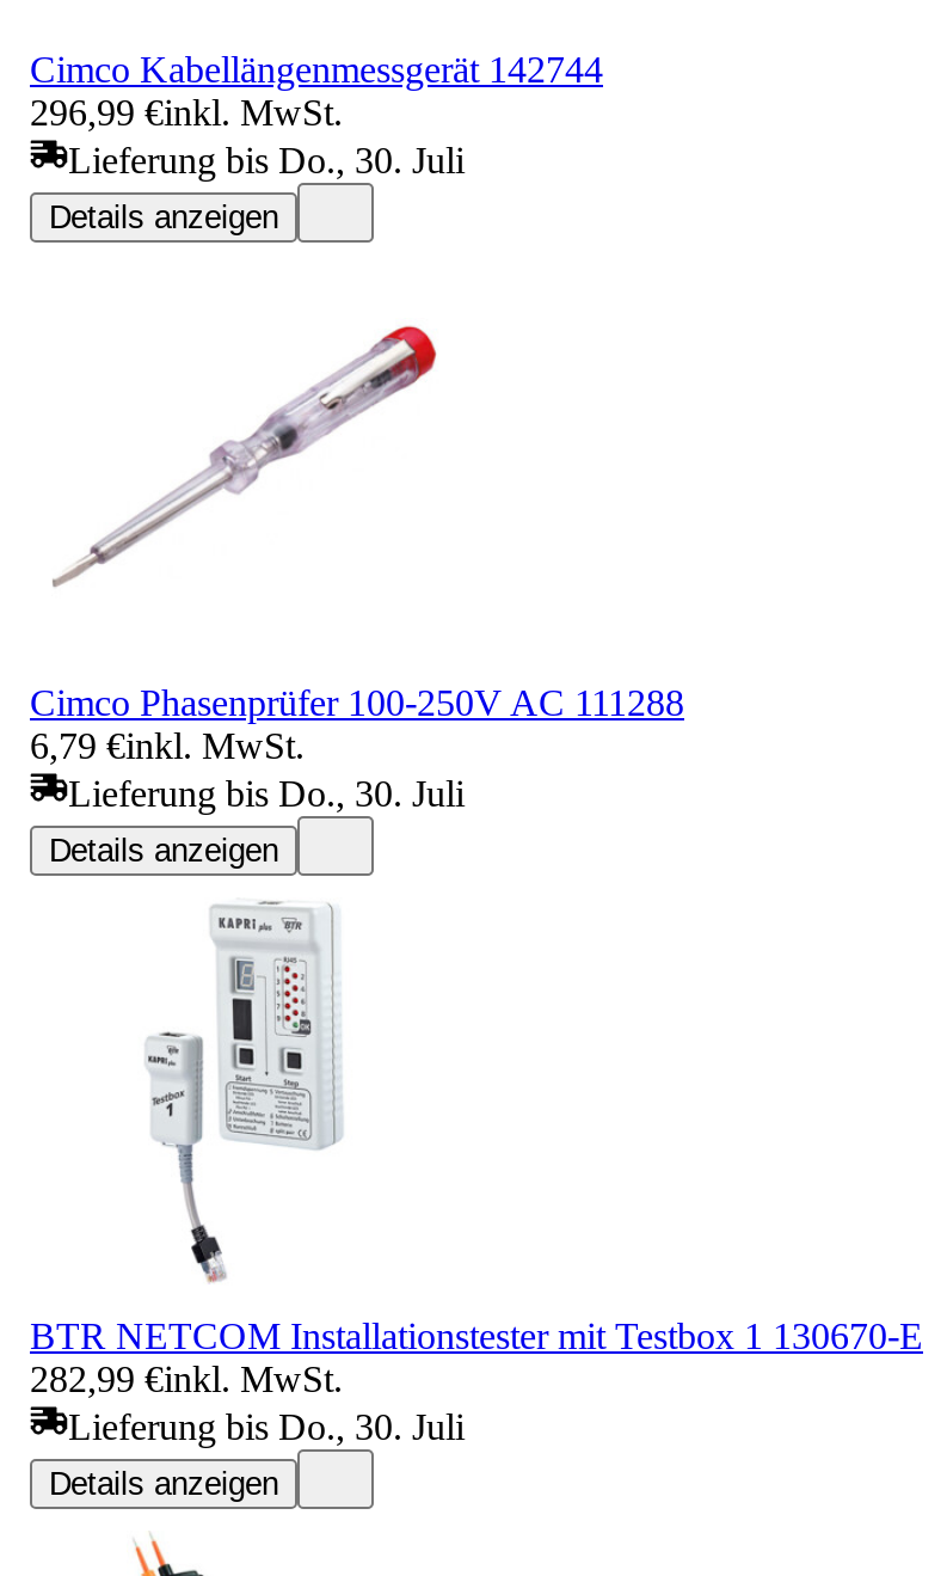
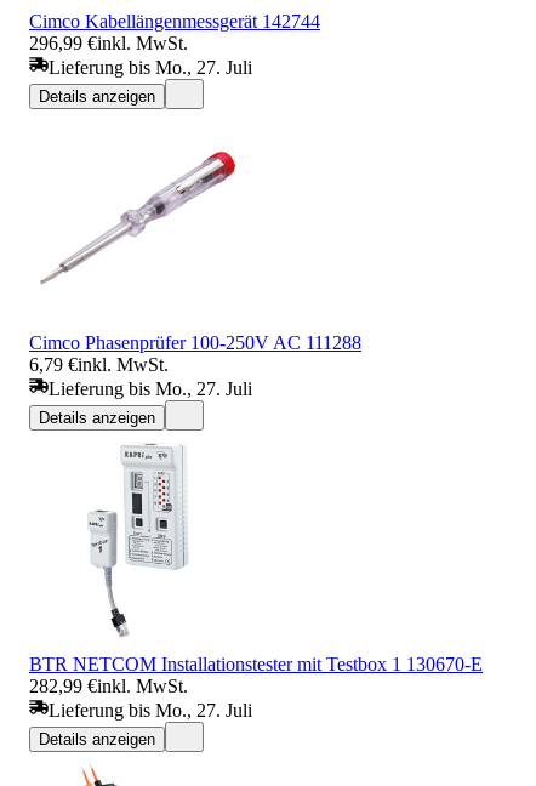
- Lieferung bis Do., 30. Juli
+ Lieferung bis Mo., 27. Juli

- Lieferung bis Do., 30. Juli
+ Lieferung bis Mo., 27. Juli

- Lieferung bis Do., 30. Juli
+ Lieferung bis Mo., 27. Juli
